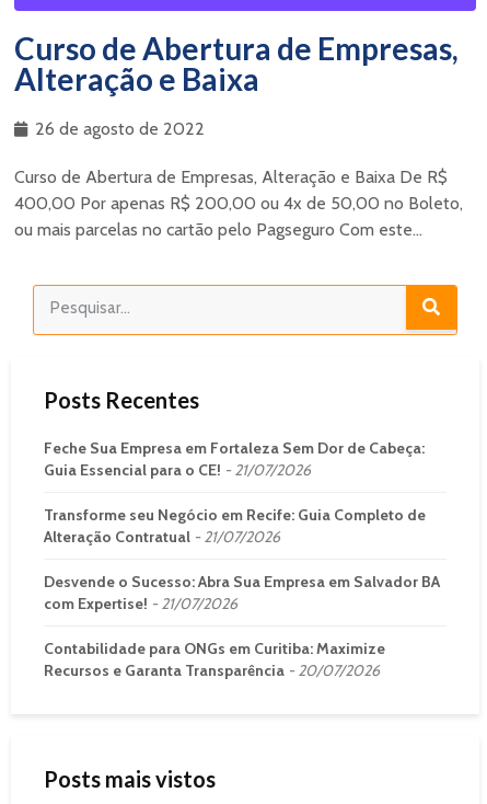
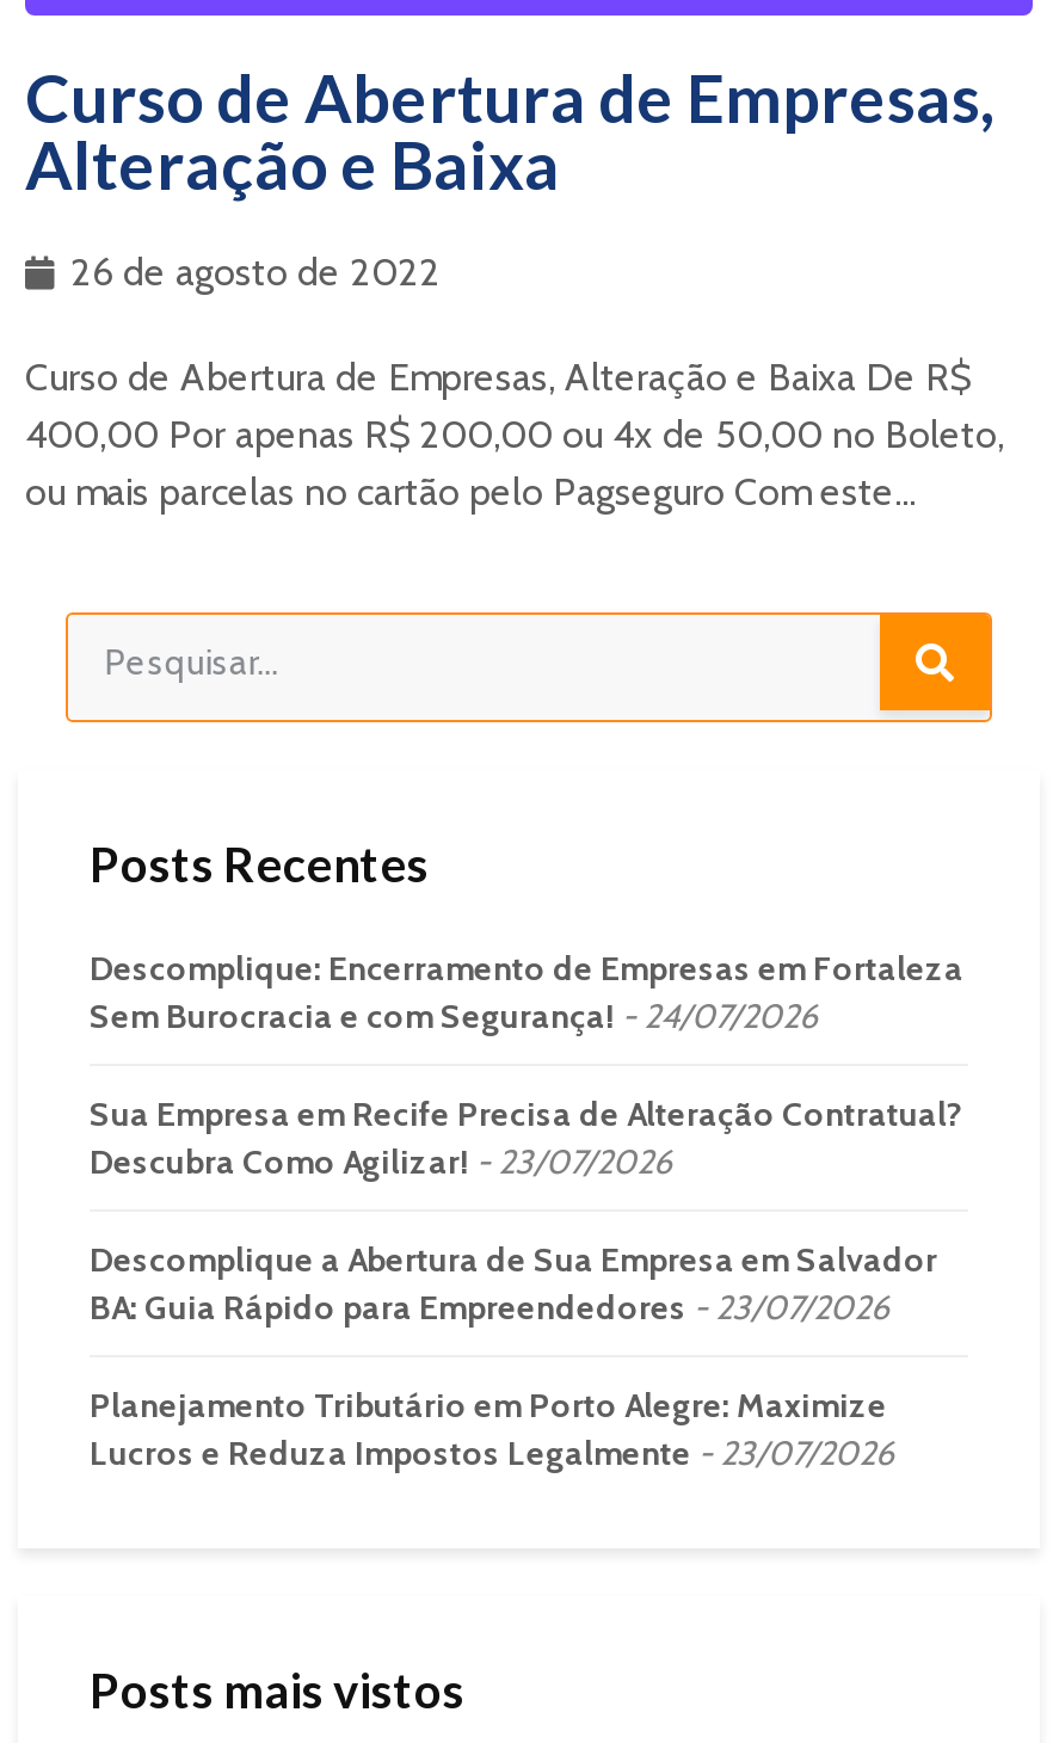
- Feche Sua Empresa em Fortaleza Sem Dor de Cabeça:
- Guia Essencial para o CE!
- 21/07/2026
+ Descomplique: Encerramento de Empresas em Fortaleza
+ Sem Burocracia e com Segurança!
+ 24/07/2026

- Transforme seu Negócio em Recife: Guia Completo de
- Alteração Contratual
- 21/07/2026
+ Sua Empresa em Recife Precisa de Alteração Contratual?
+ Descubra Como Agilizar!
+ 23/07/2026

- Desvende o Sucesso: Abra Sua Empresa em Salvador BA
- com Expertise!
- 21/07/2026
+ Descomplique a Abertura de Sua Empresa em Salvador
+ BA: Guia Rápido para Empreendedores
+ 23/07/2026

- Contabilidade para ONGs em Curitiba: Maximize
- Recursos e Garanta Transparência
- 20/07/2026
+ Planejamento Tributário em Porto Alegre: Maximize
+ Lucros e Reduza Impostos Legalmente
+ 23/07/2026
